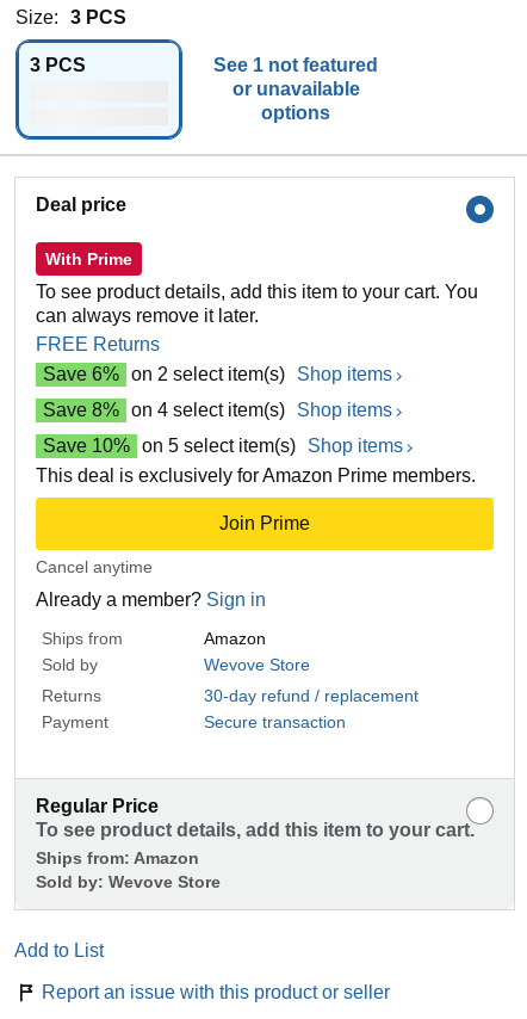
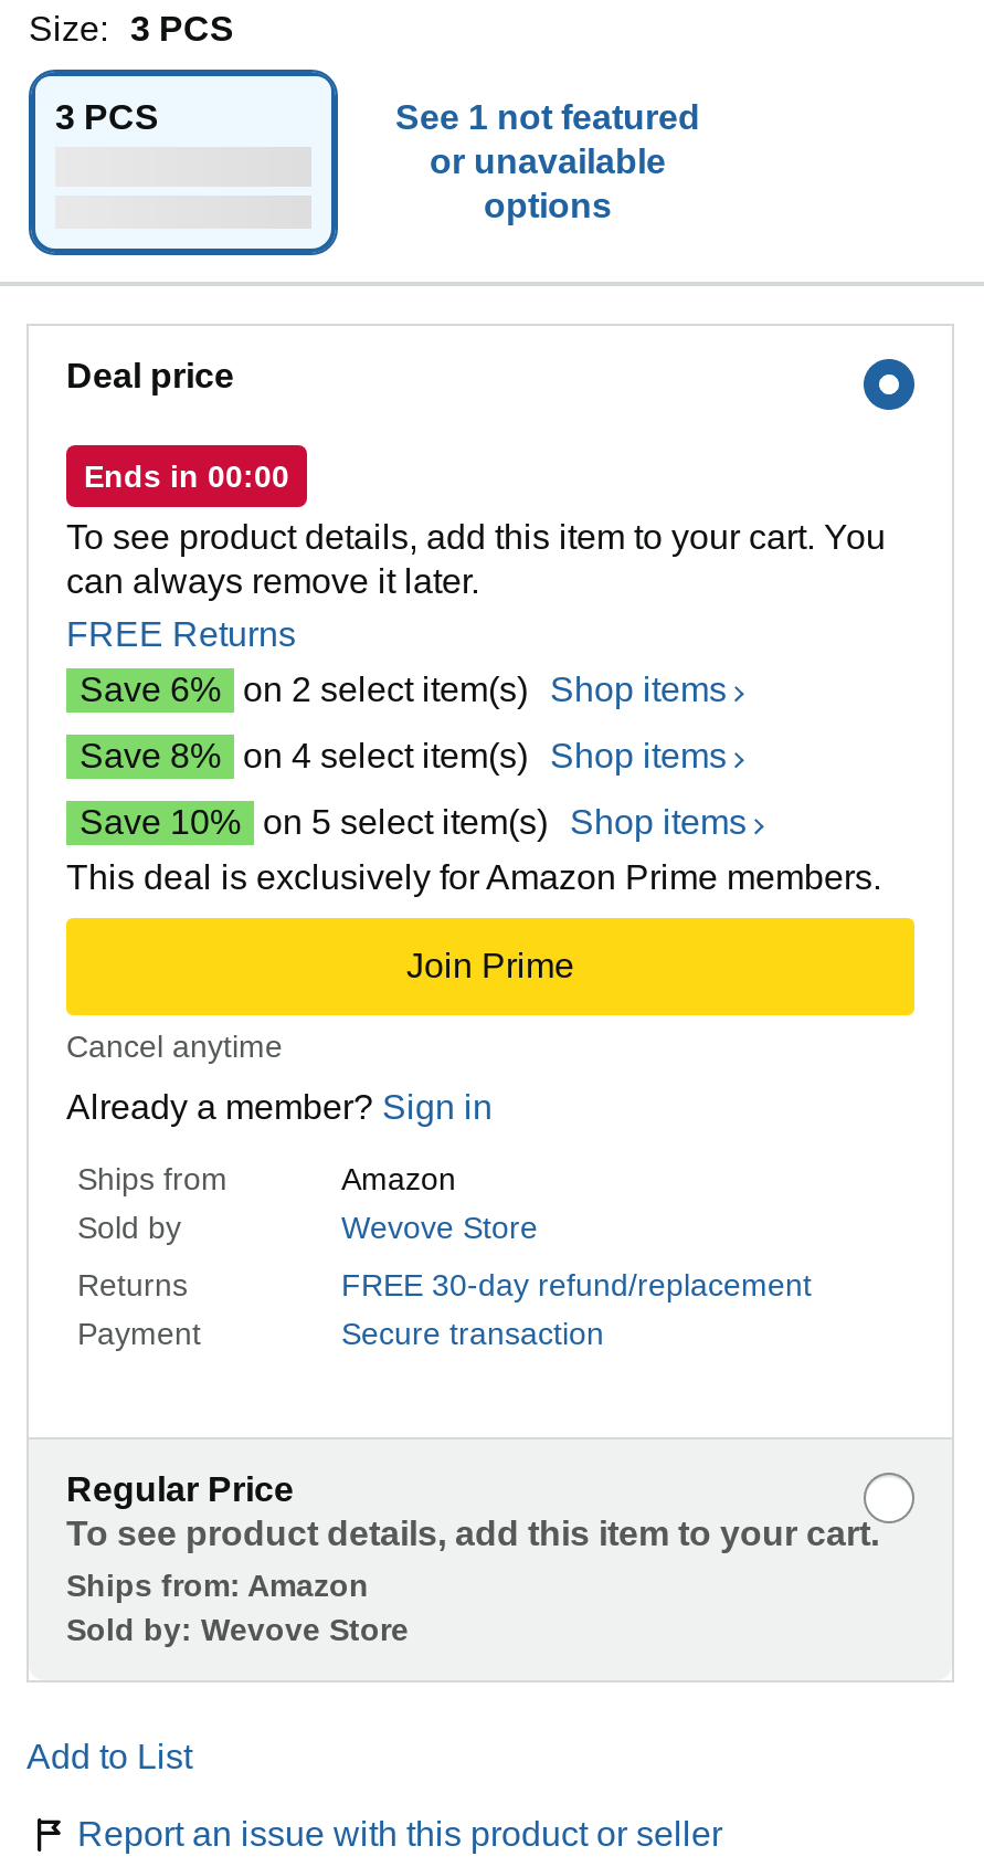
- With Prime
+ Ends in 00:00

- 30-day refund / replacement
+ FREE 30-day refund/replacement
